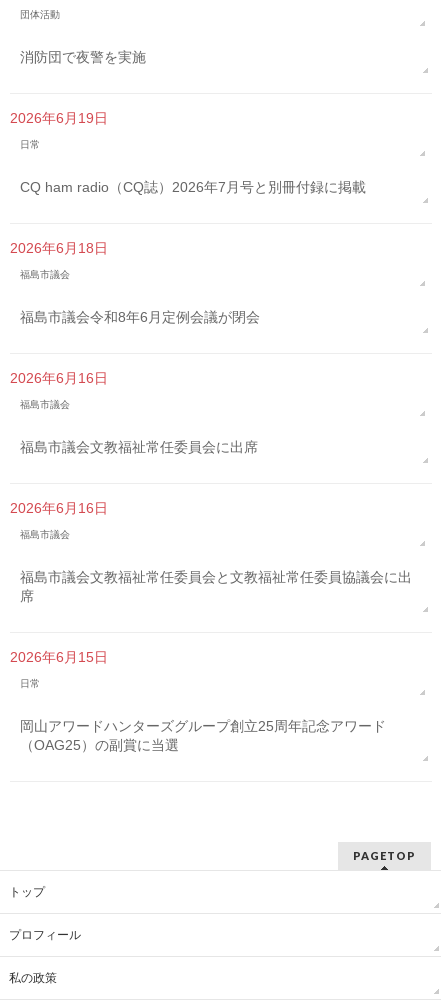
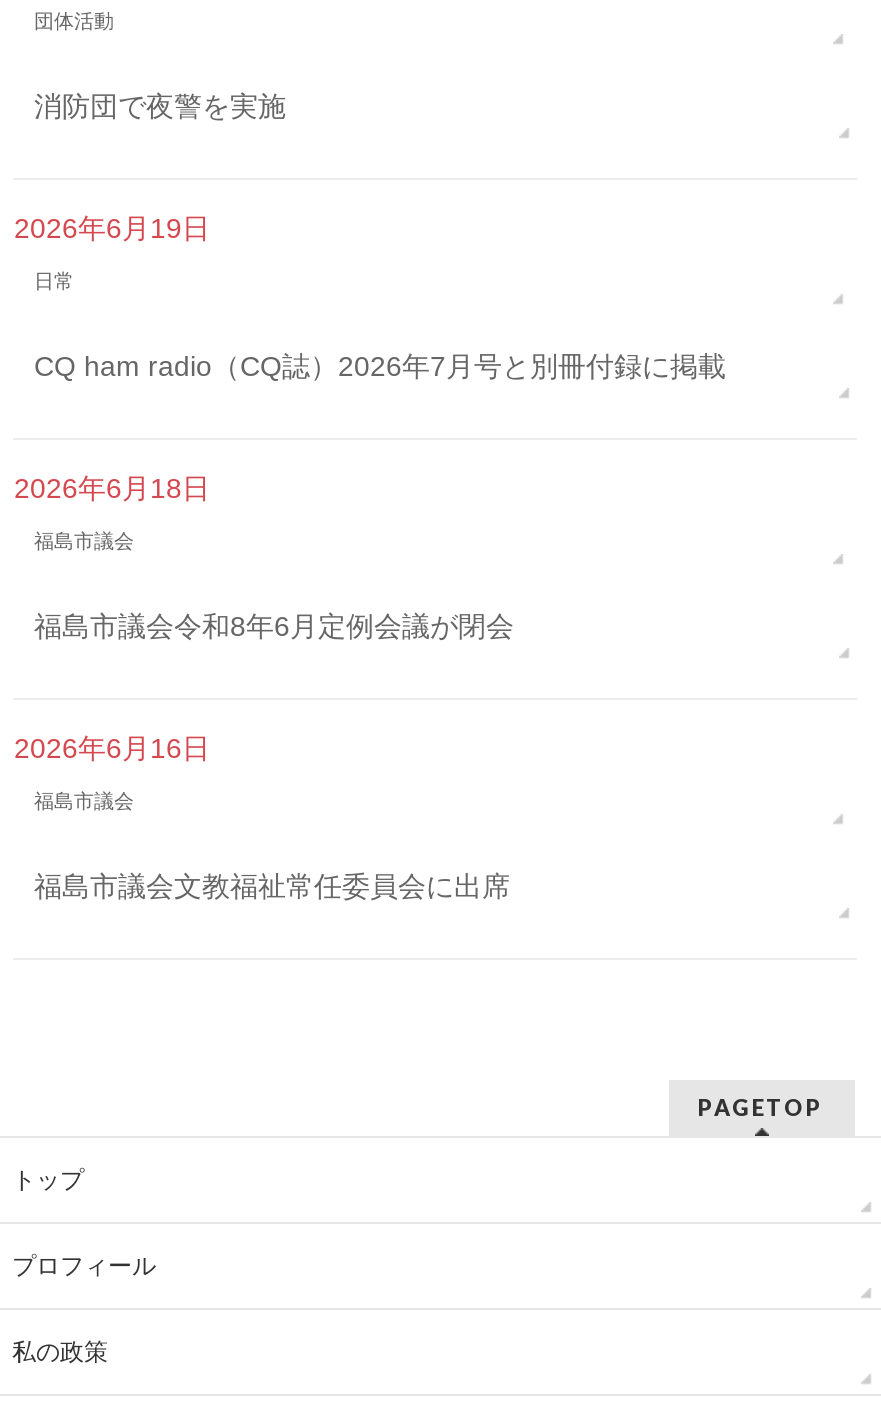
- 2026年6月16日
- 福島市議会
- 福島市議会文教福祉常任委員会と文教福祉常任委員協議会に出
- 席

- 2026年6月15日
- 日常
- 岡山アワードハンターズグループ創立25周年記念アワード
- （OAG25）の副賞に当選
